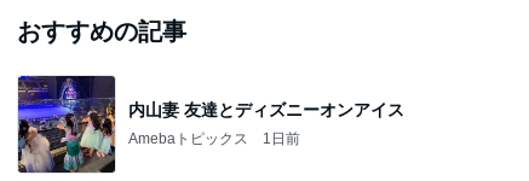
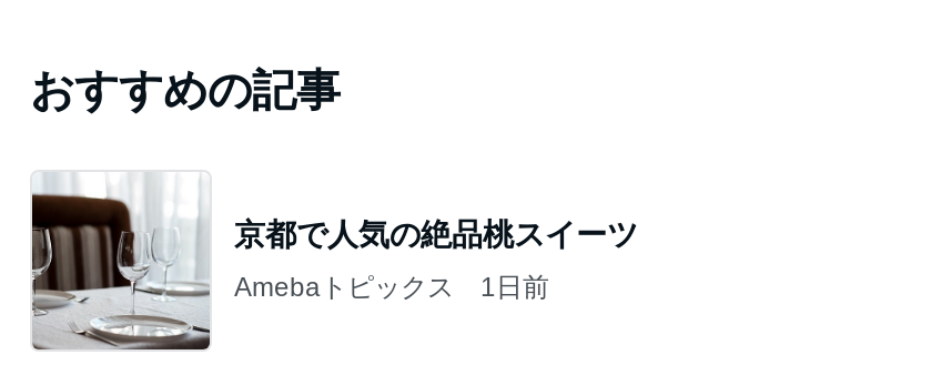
- [image]
- 内山妻 友達とディズニーオンアイス
+ [image]
+ 京都で人気の絶品桃スイーツ
